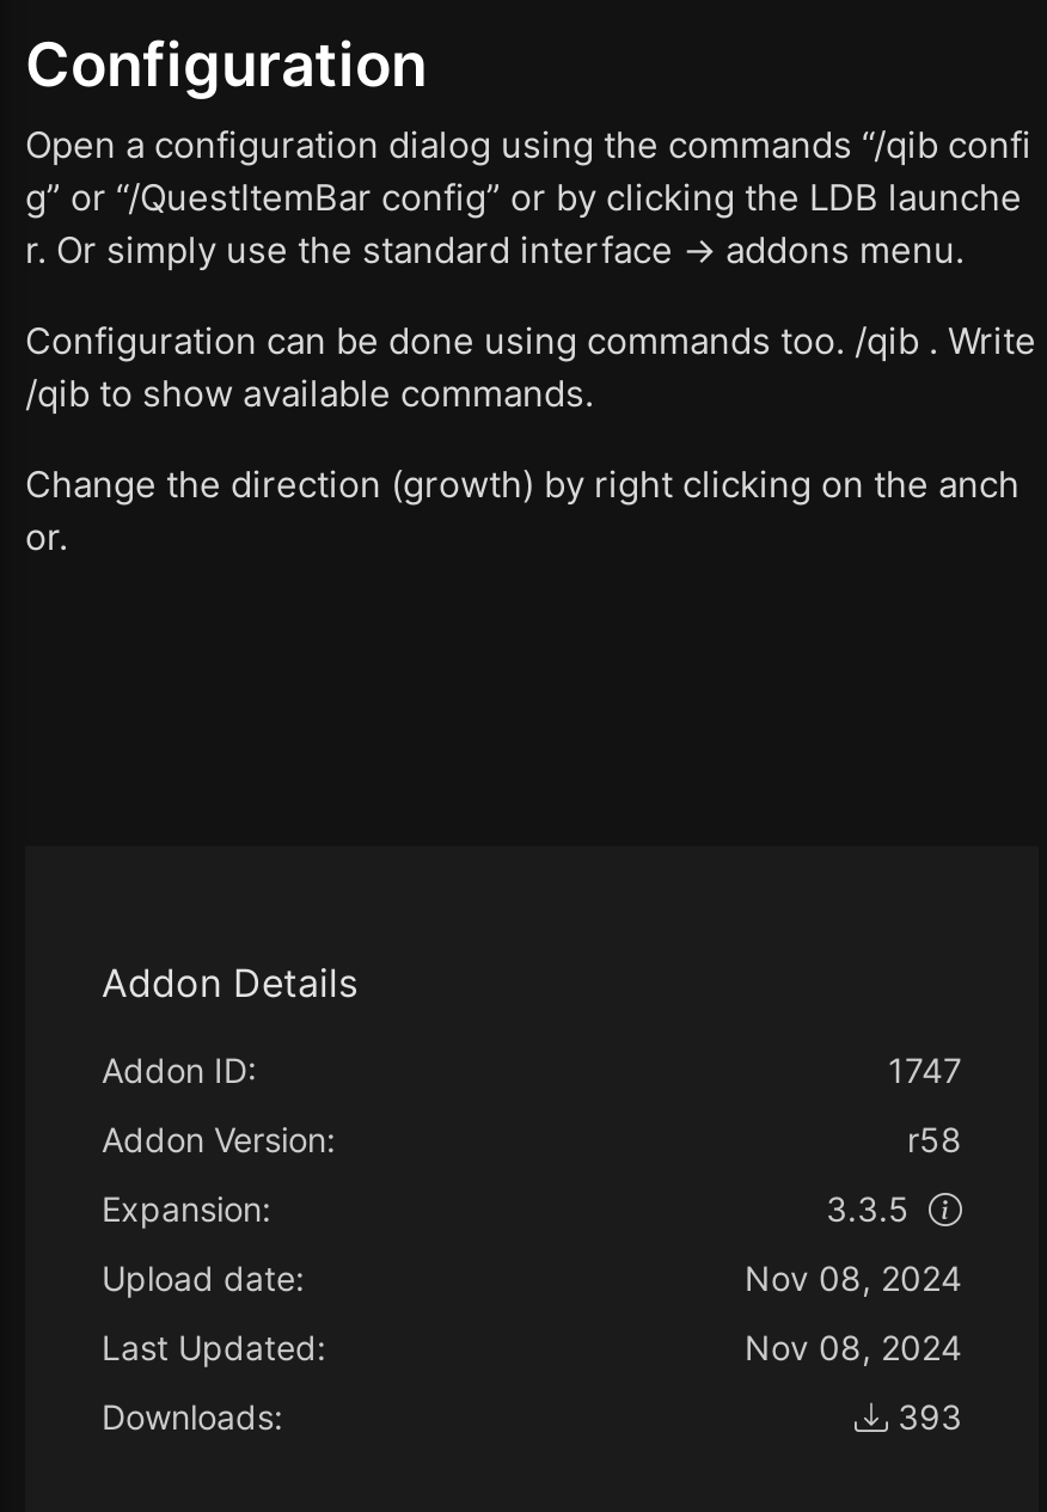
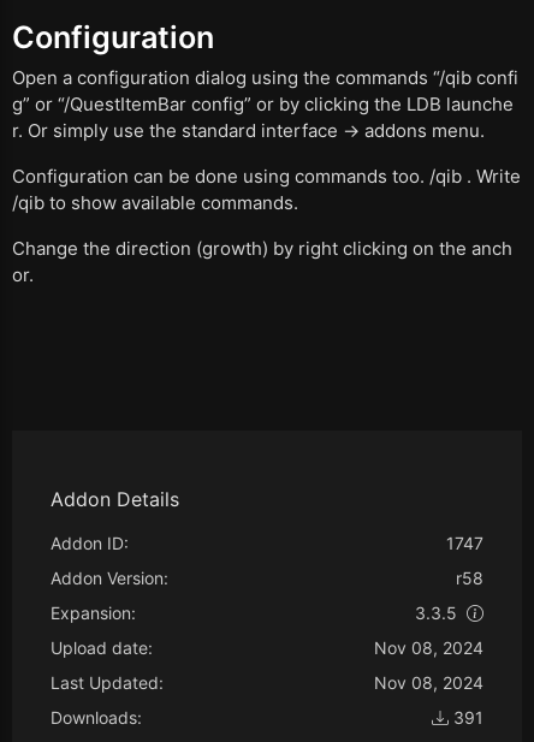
- 393
+ 391
